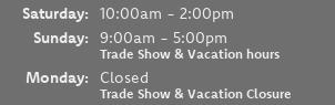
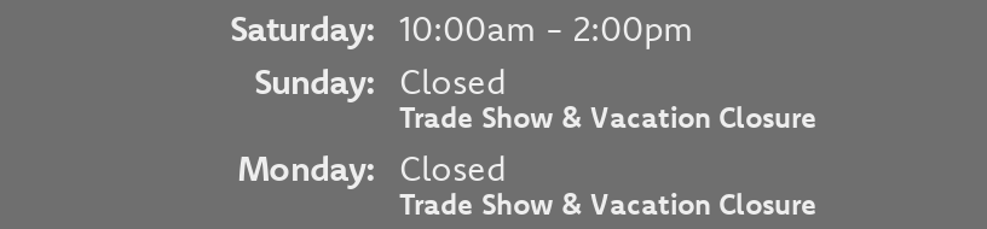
- Sunday: 9:00am - 5:00pm
- Trade Show & Vacation hours
+ Sunday: Closed
+ Trade Show & Vacation Closure
